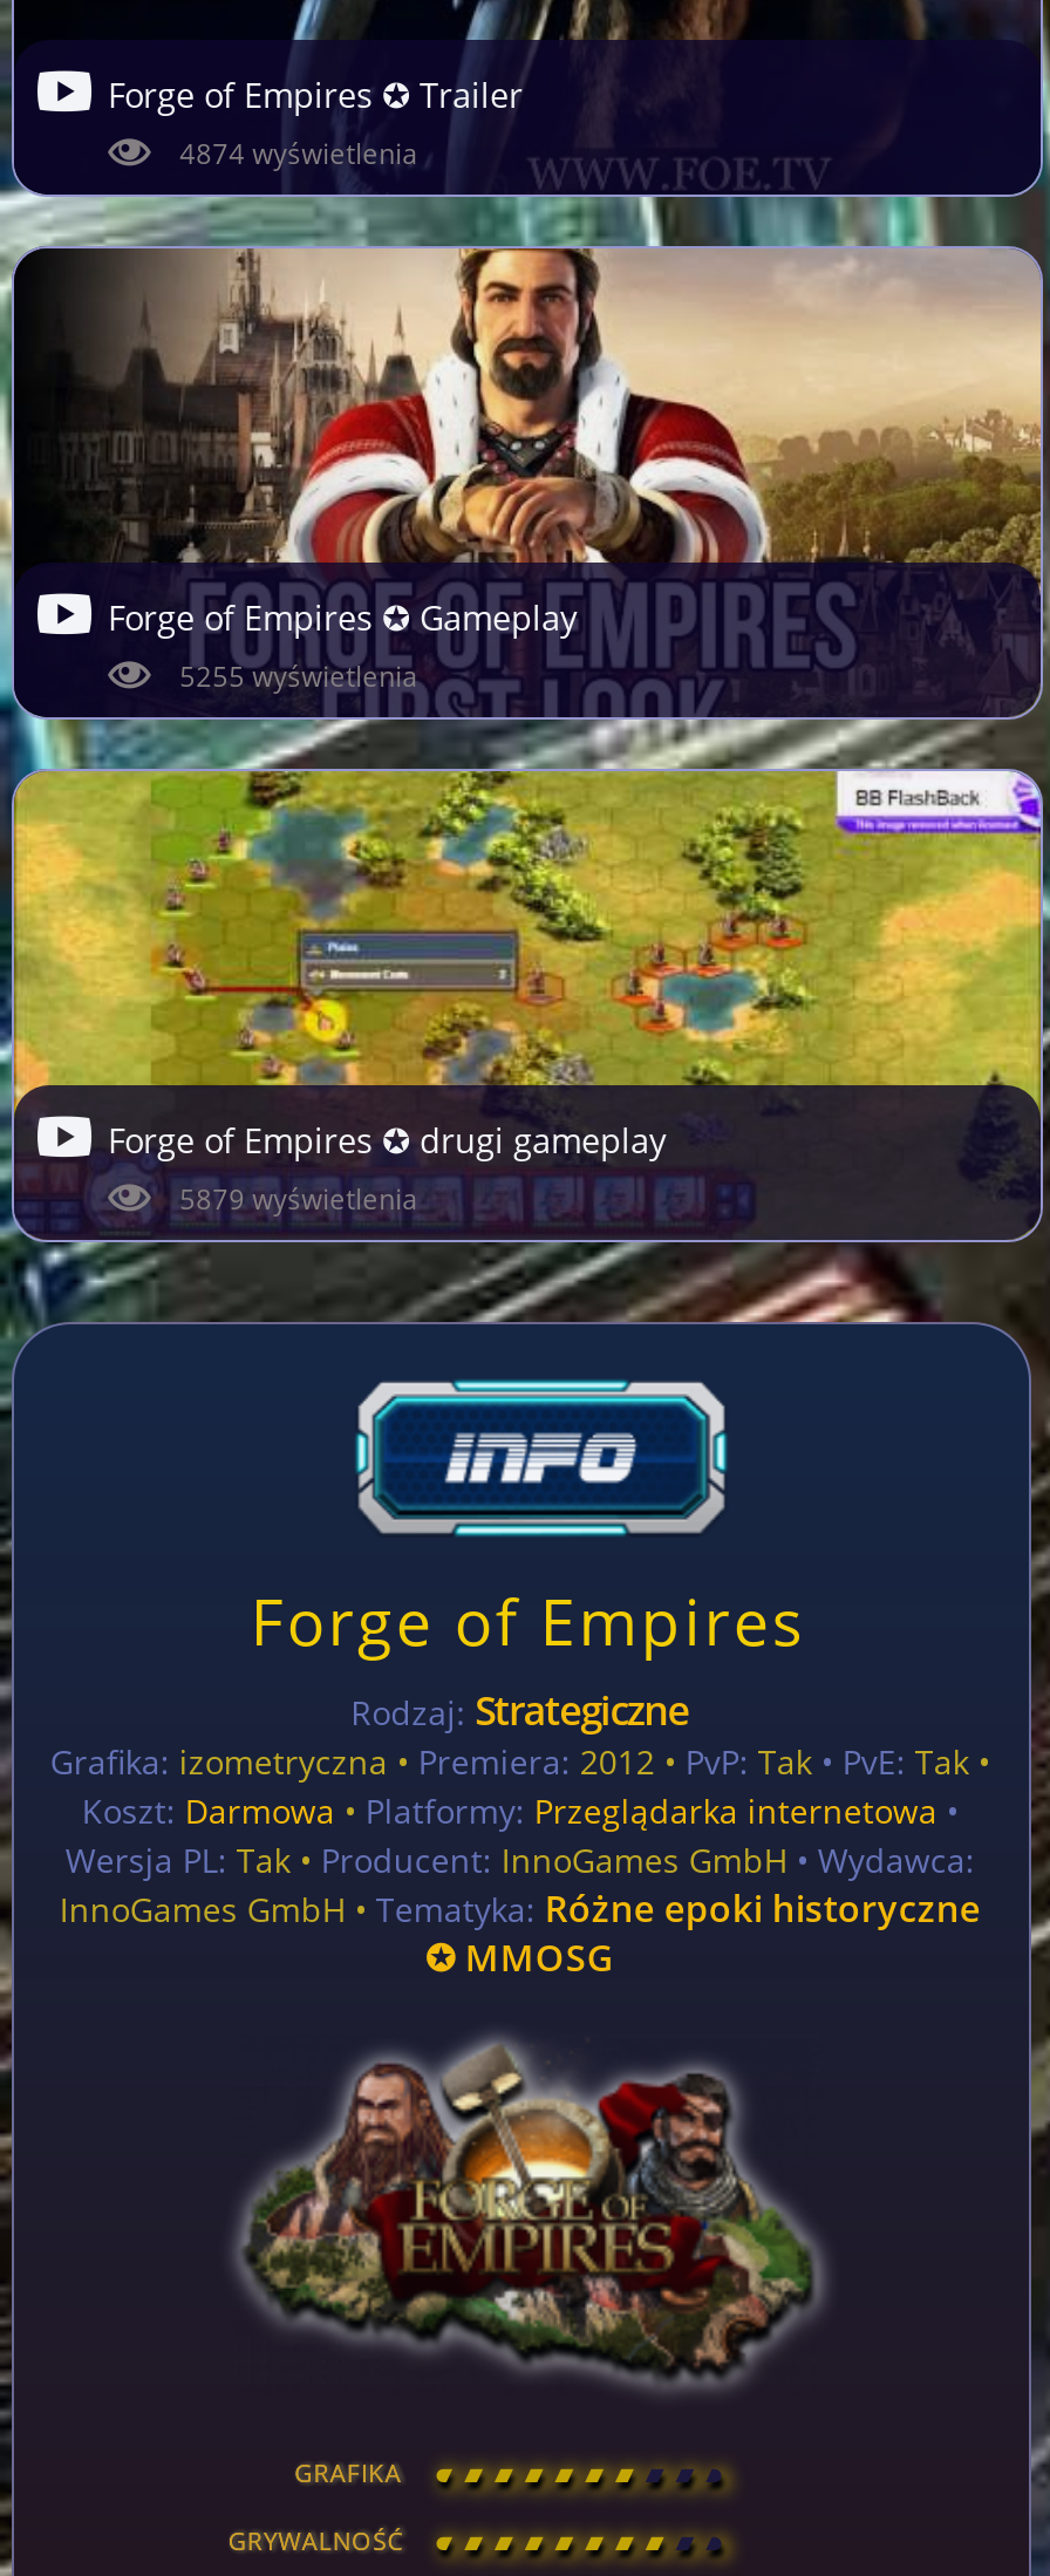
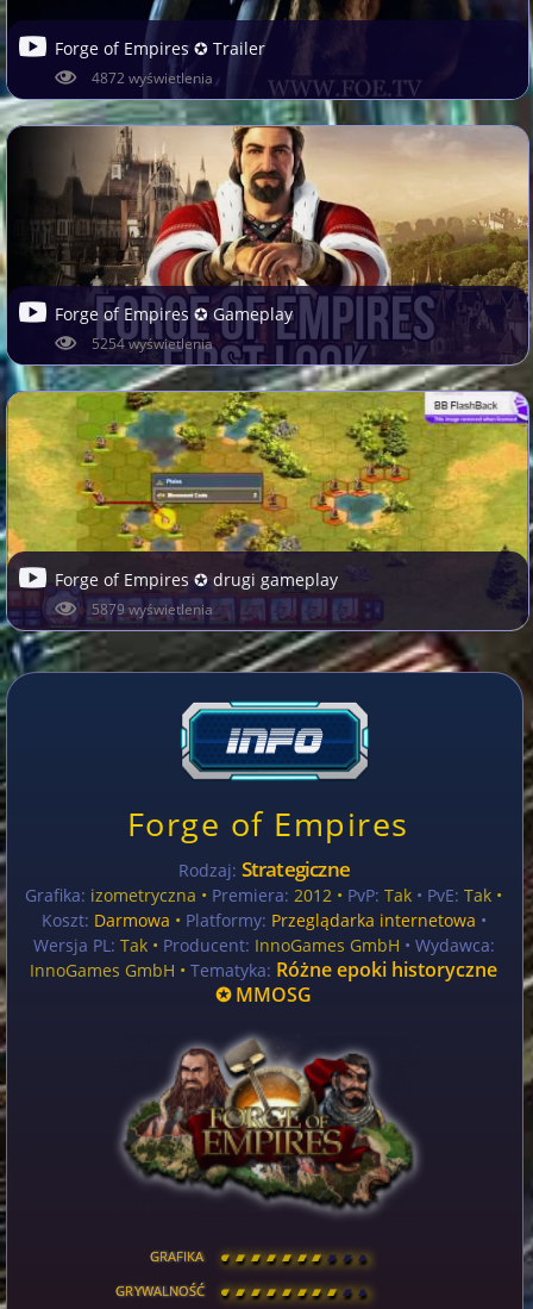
- 4874 wyświetlenia
+ 4872 wyświetlenia

- 5255 wyświetlenia
+ 5254 wyświetlenia
